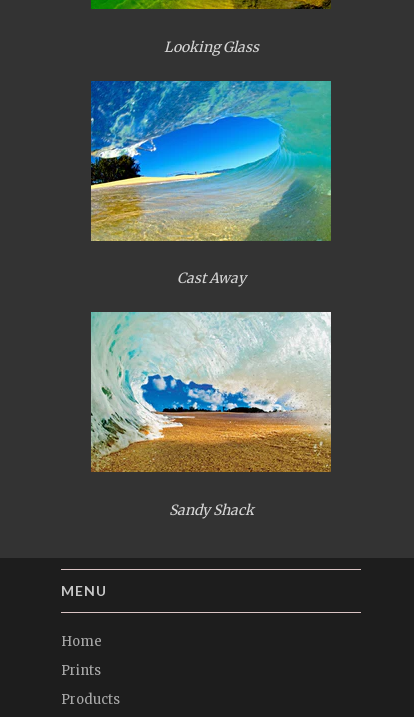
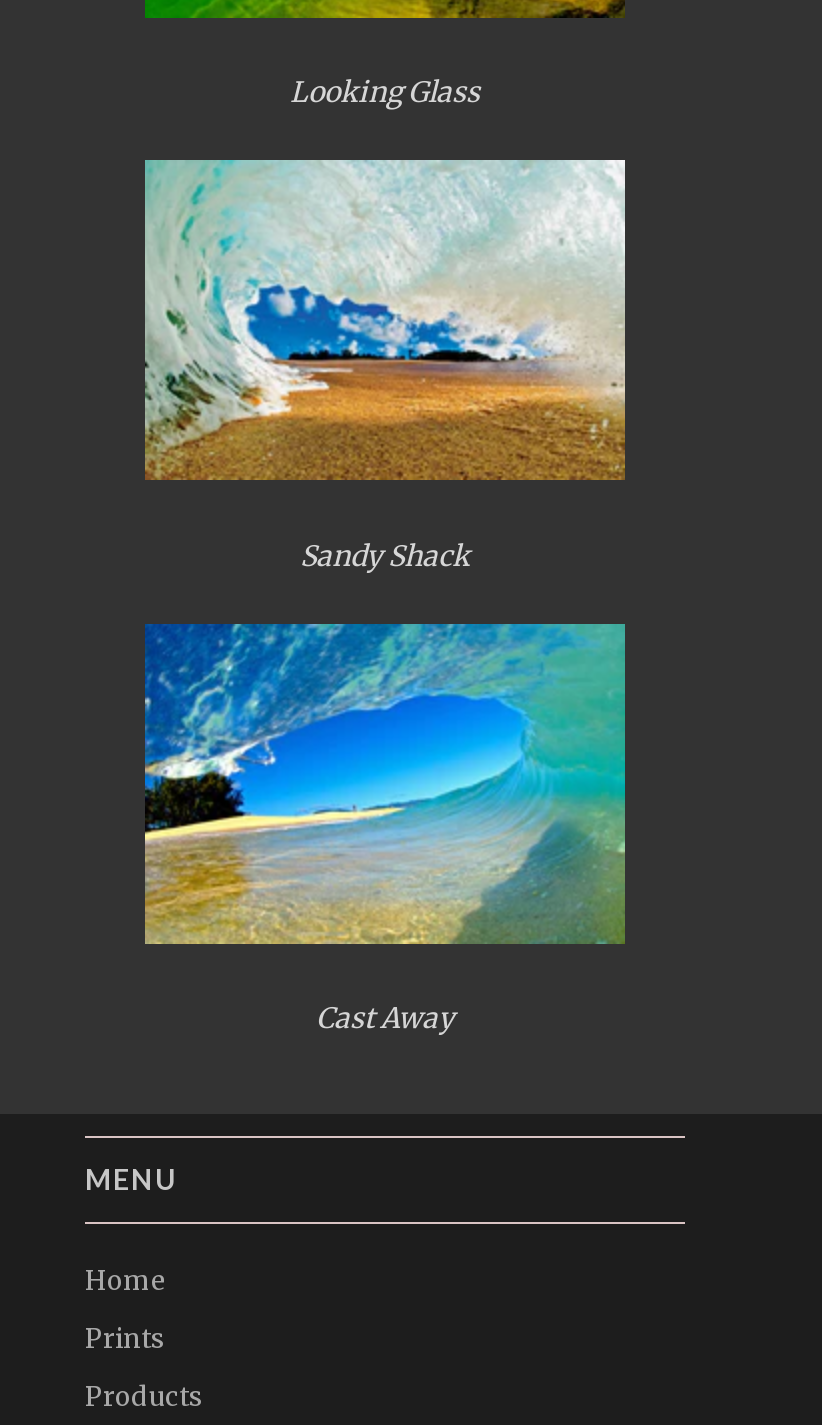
moved down: [image] | Cast Away

moved up: [image] | Sandy Shack
